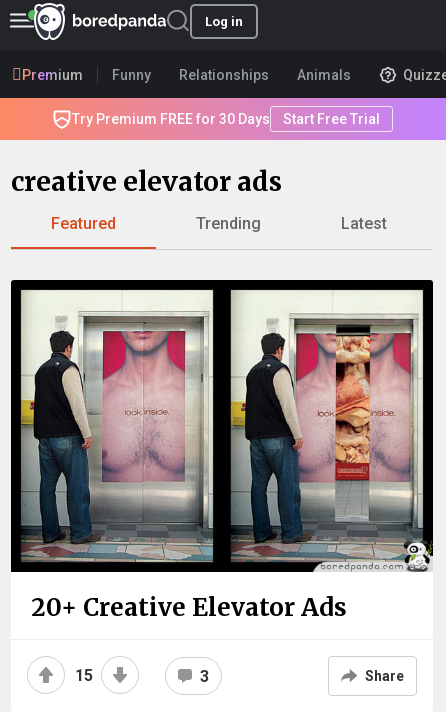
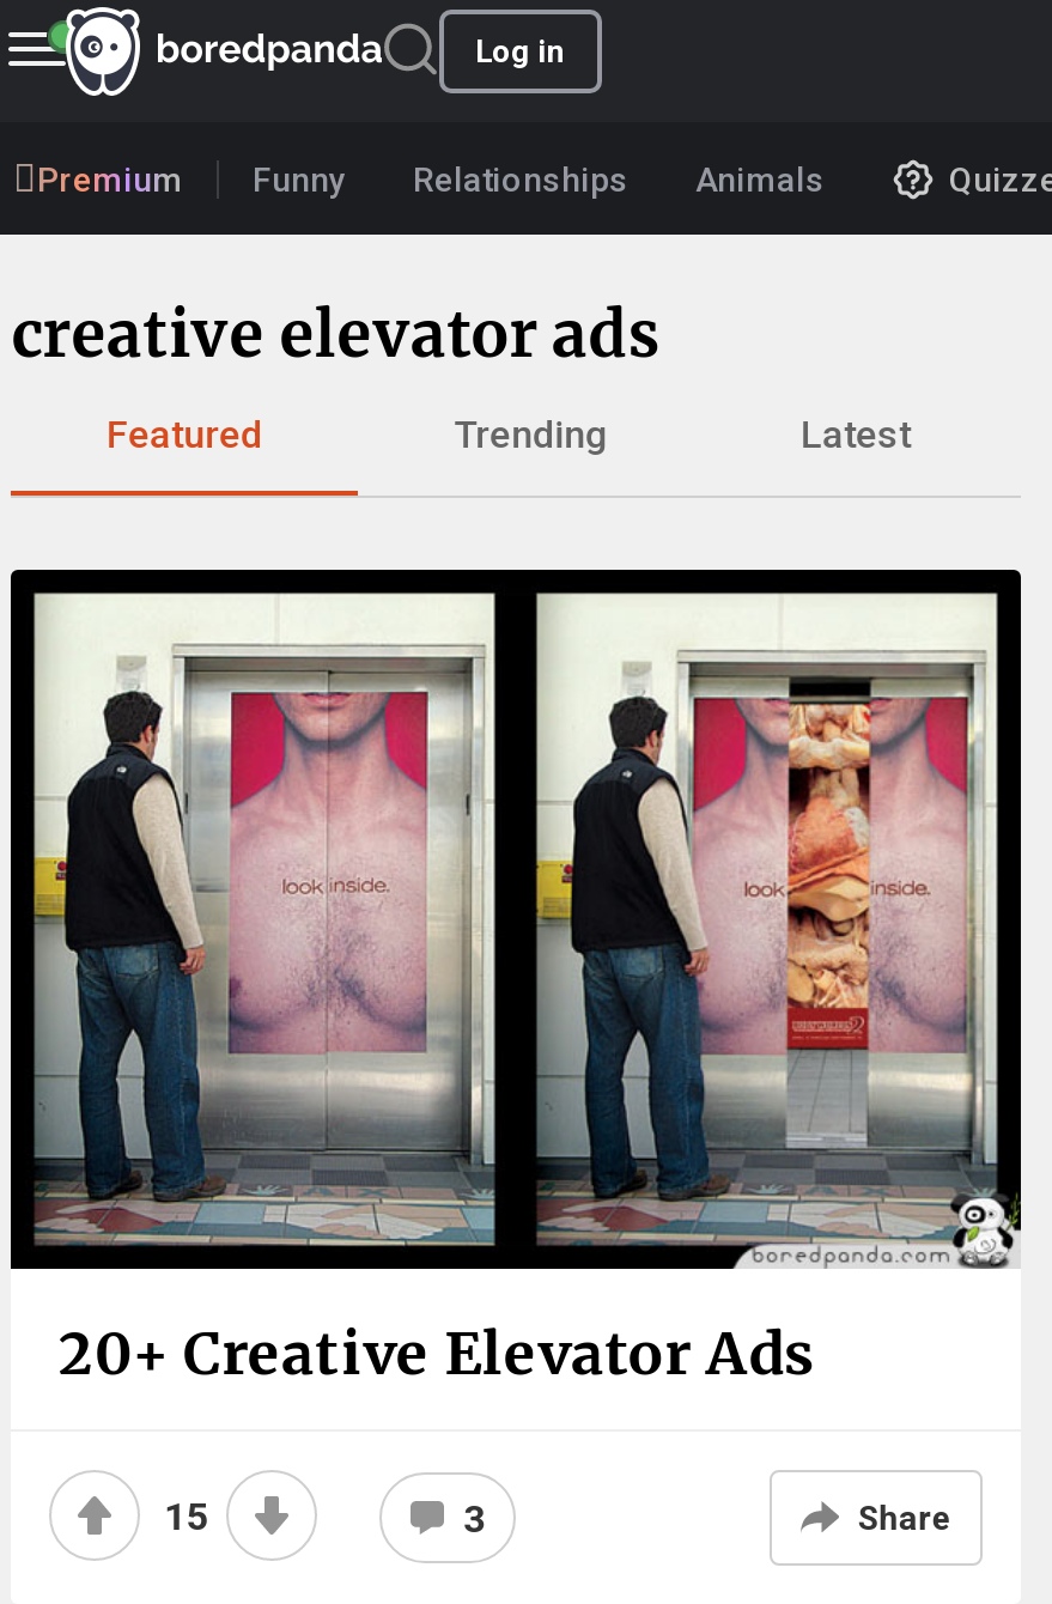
- Try Premium FREE for 30 Days
- Start Free Trial
